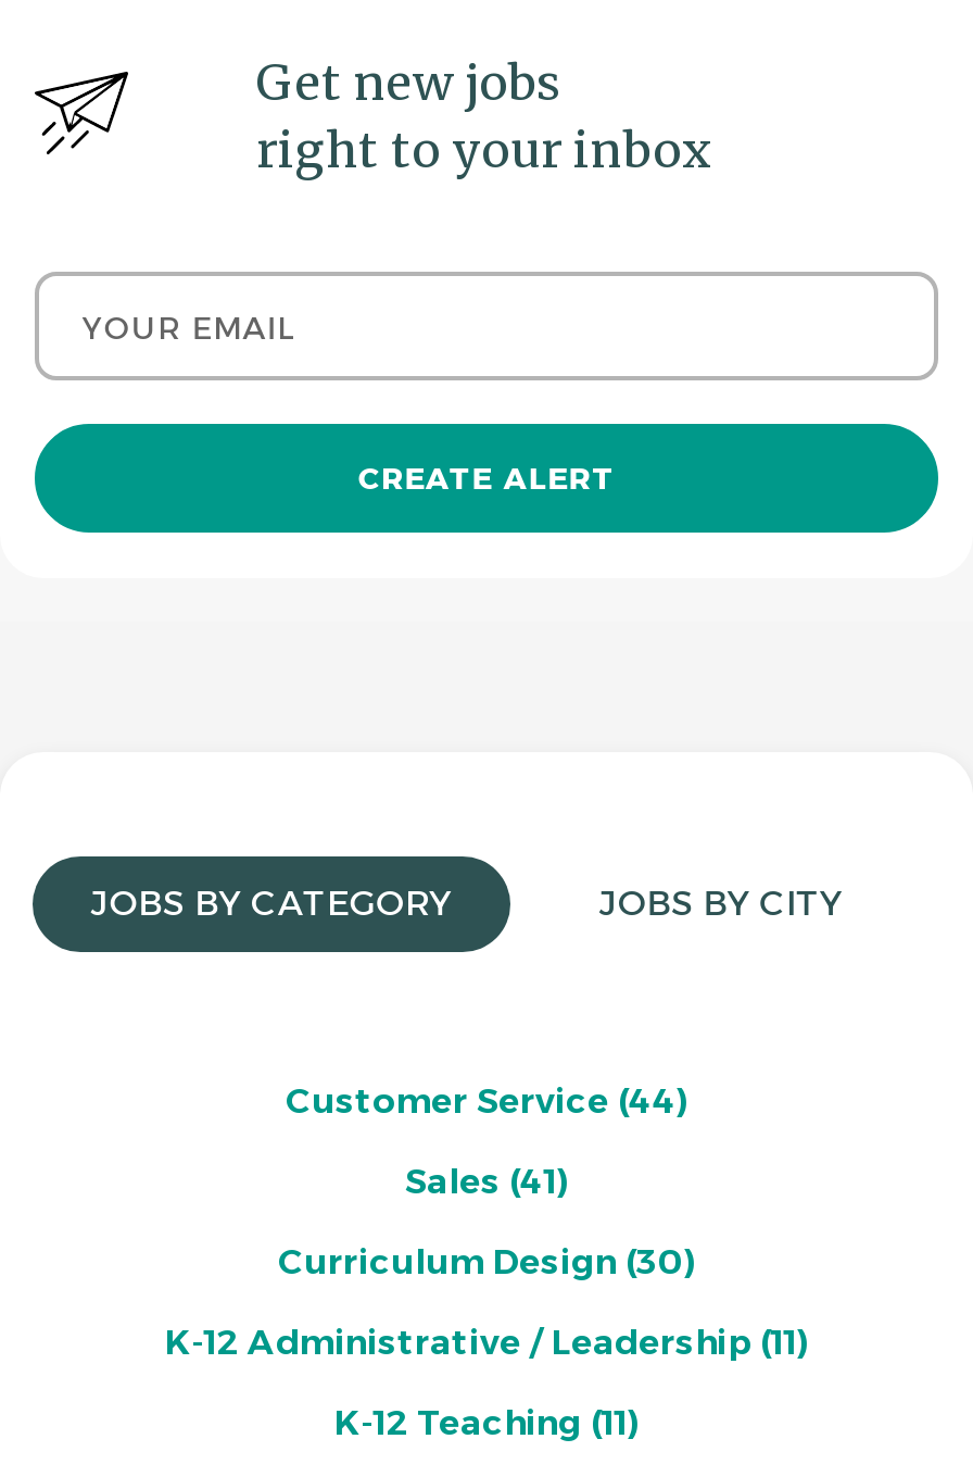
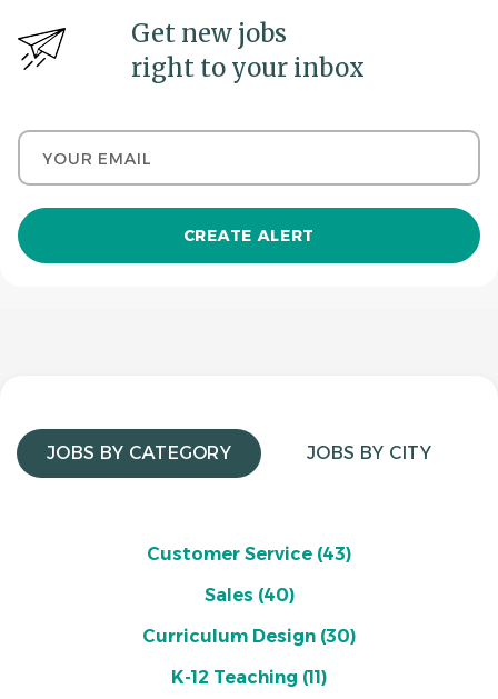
- Customer Service (44)
+ Customer Service (43)

- Sales (41)
+ Sales (40)

- K-12 Administrative / Leadership (11)
